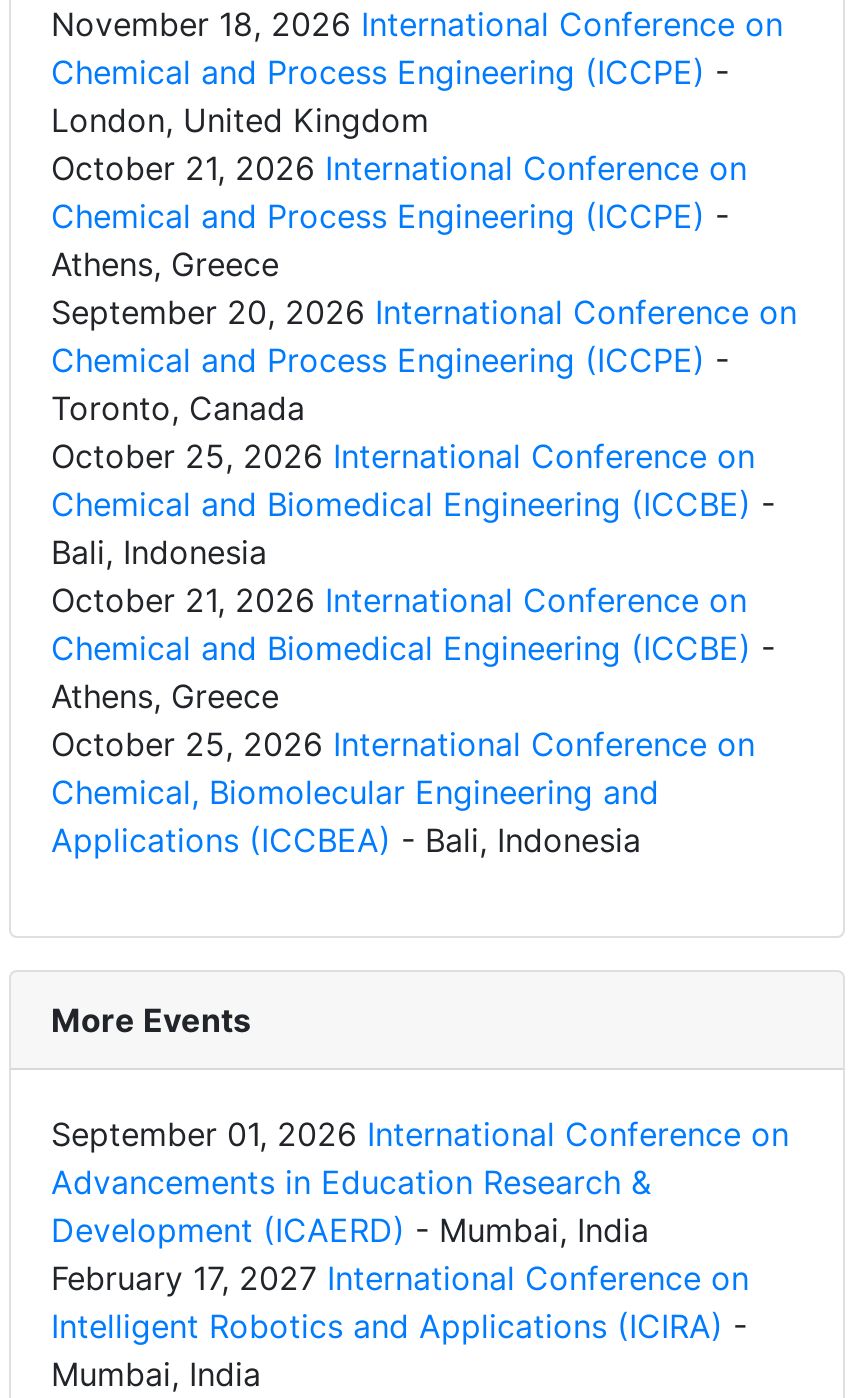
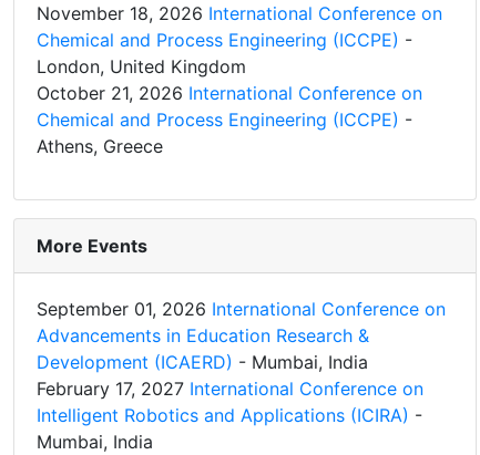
- September 20, 2026 International Conference on
- Chemical and Process Engineering (ICCPE) -
- Toronto, Canada
- October 25, 2026 International Conference on
- Chemical and Biomedical Engineering (ICCBE) -
- Bali, Indonesia
- October 21, 2026 International Conference on
- Chemical and Biomedical Engineering (ICCBE) -
- Athens, Greece
- October 25, 2026 International Conference on
- Chemical, Biomolecular Engineering and
- Applications (ICCBEA) - Bali, Indonesia
